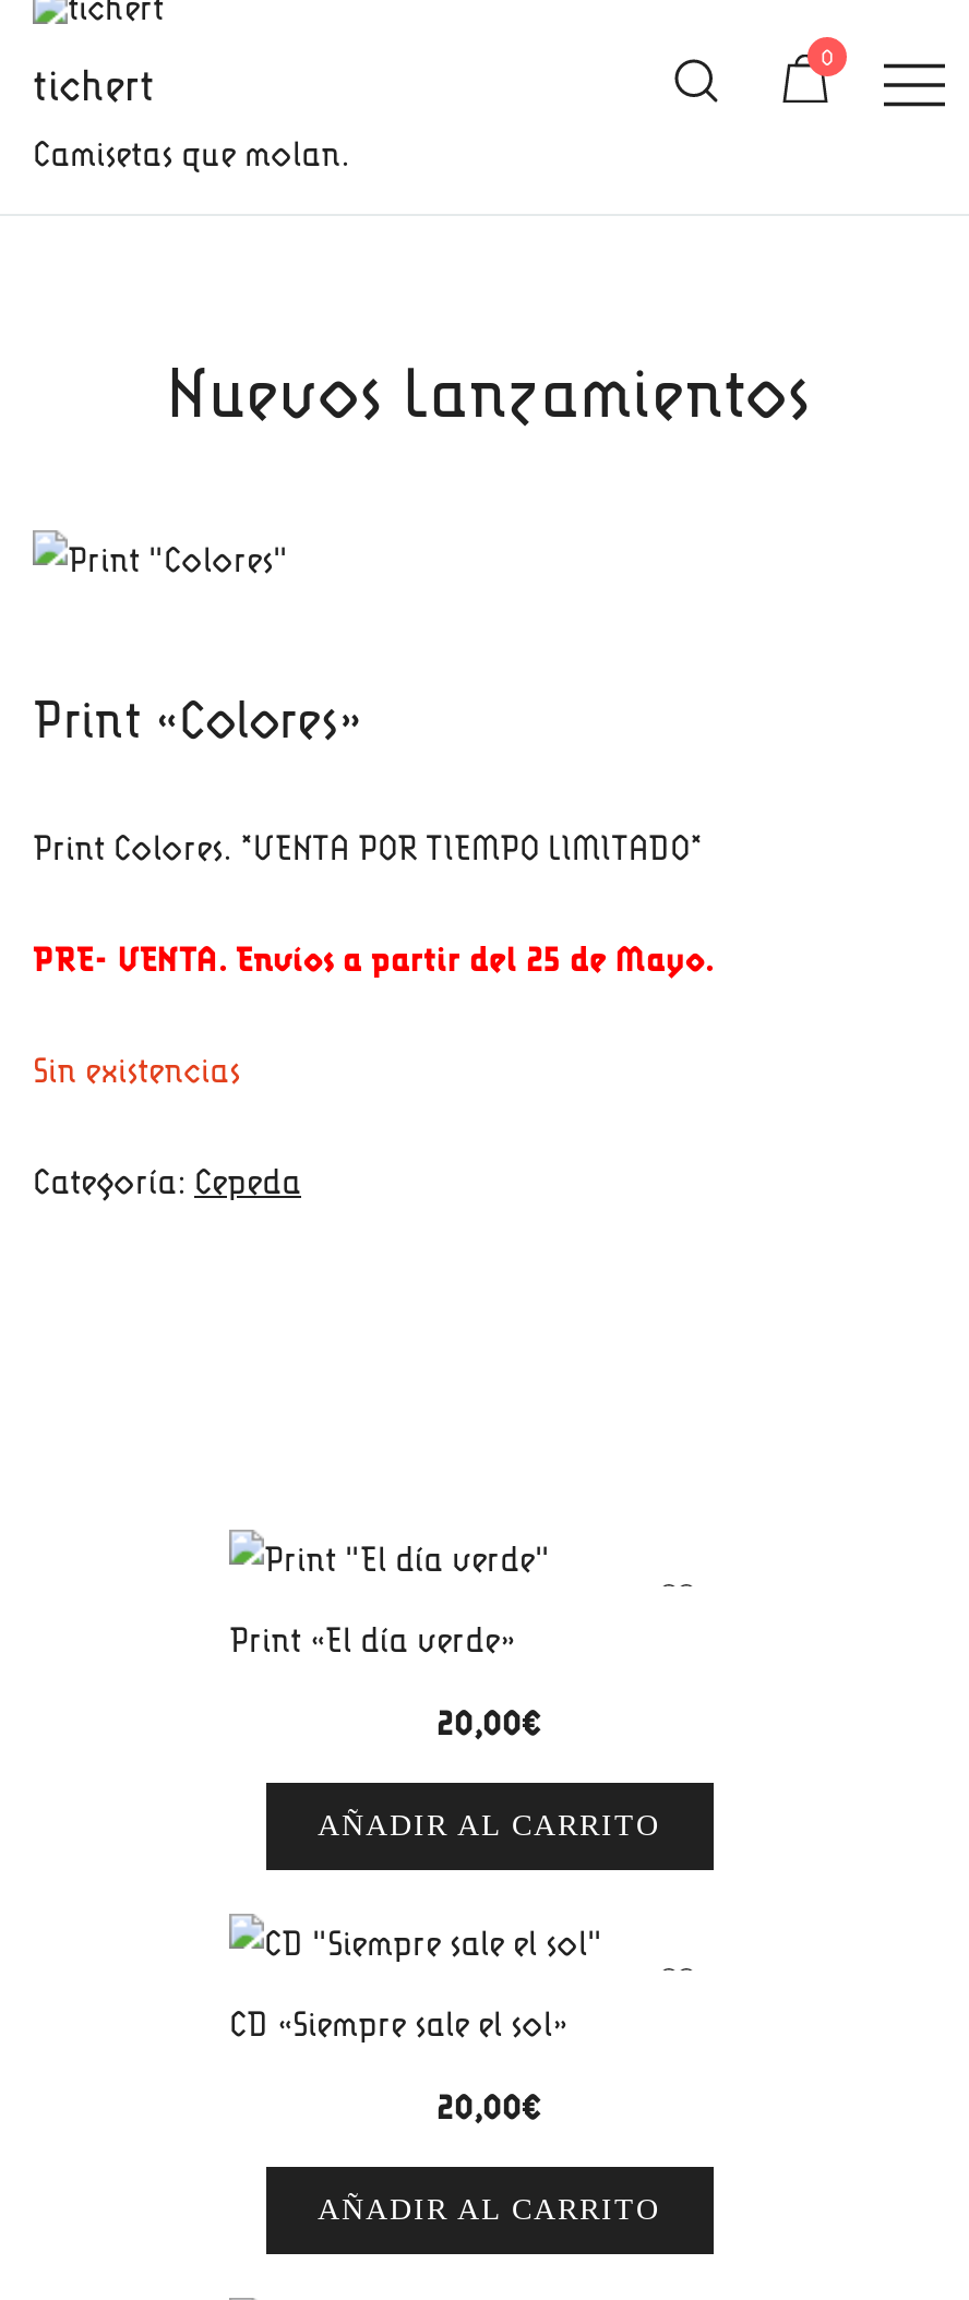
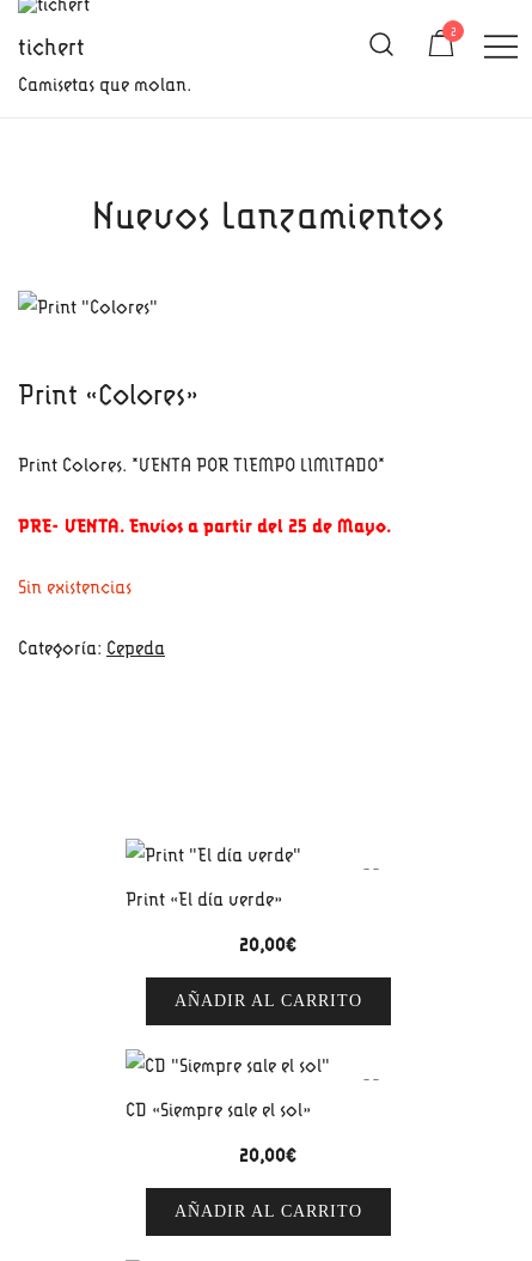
- 0
+ 2
